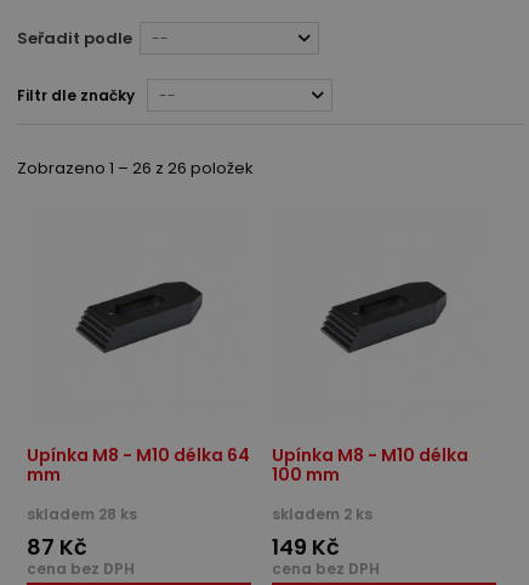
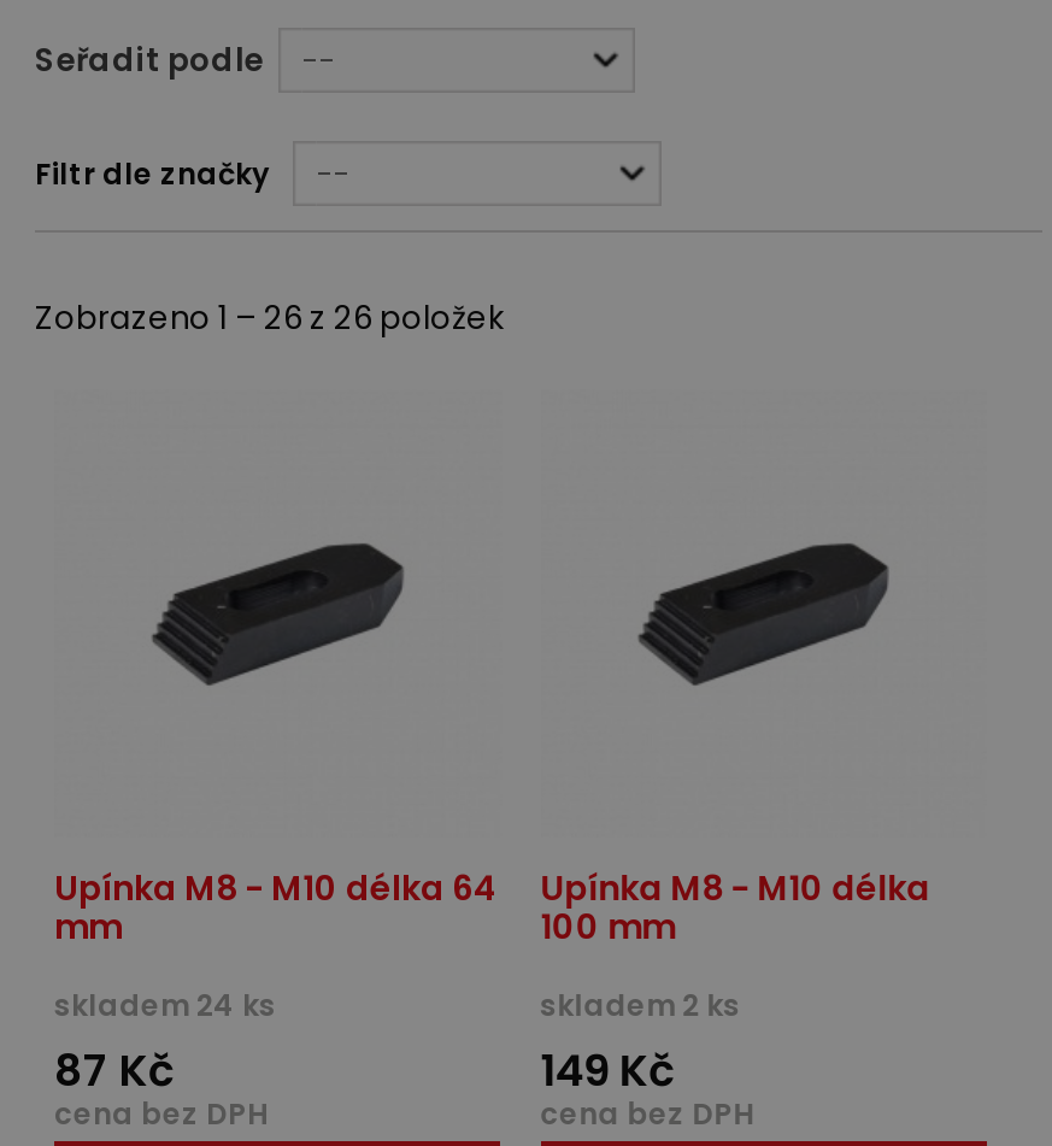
- skladem 28 ks
+ skladem 24 ks
